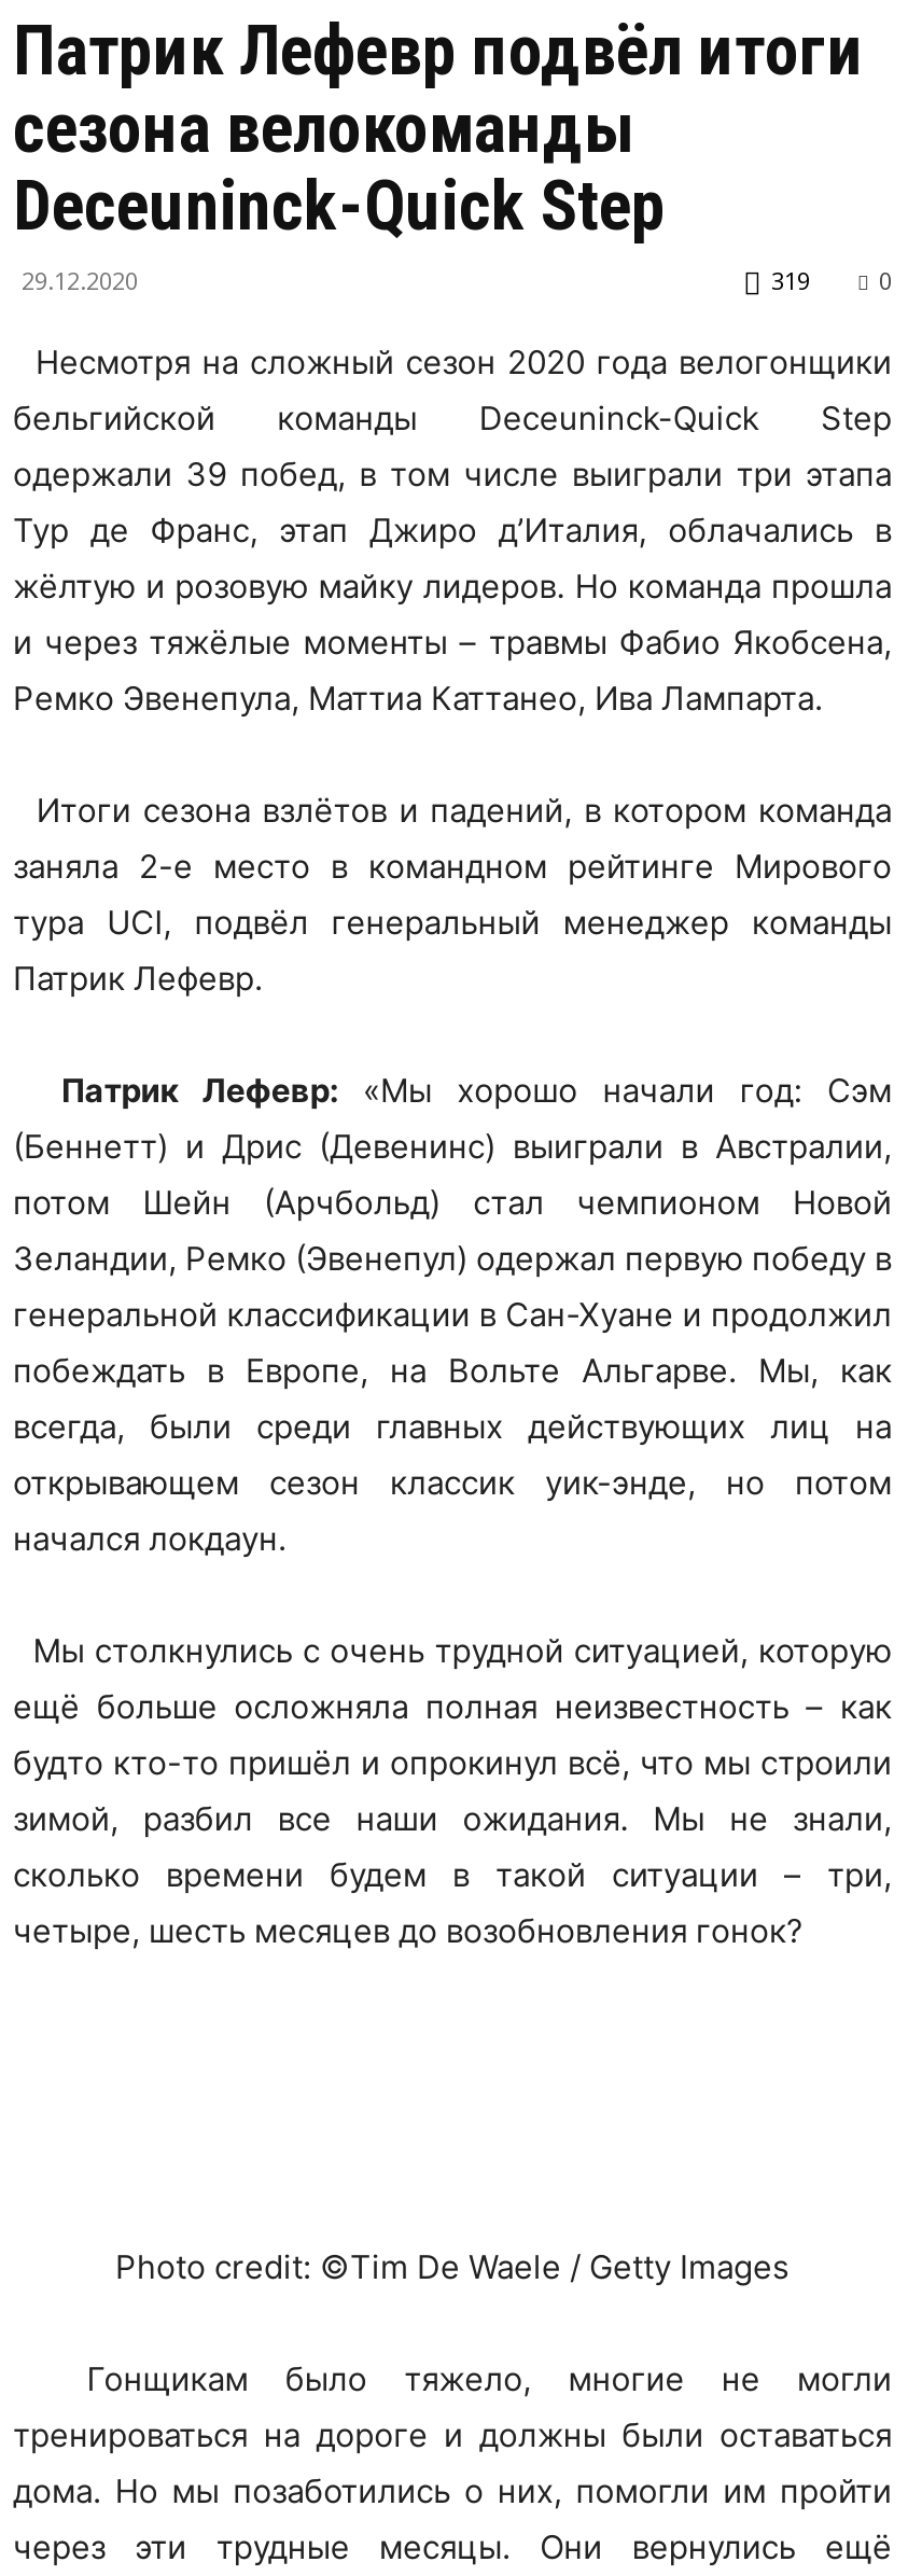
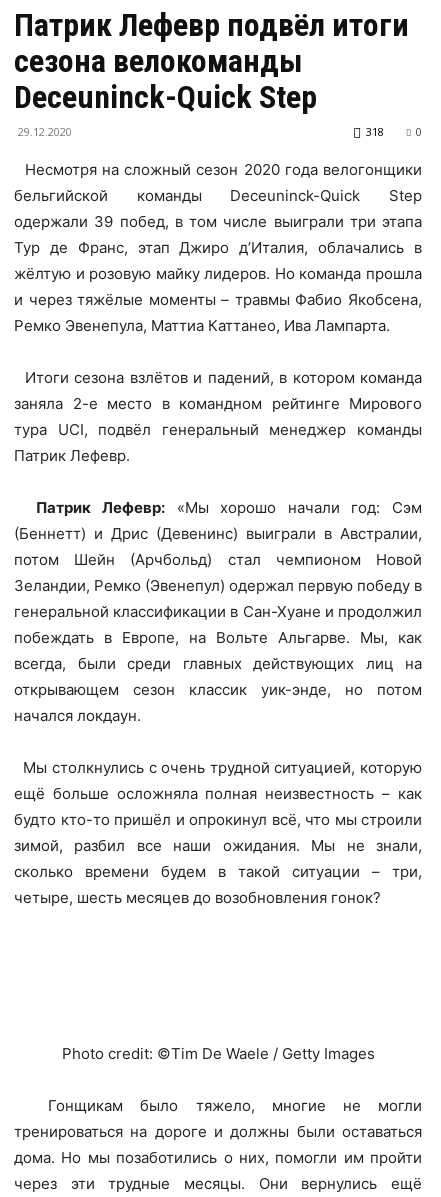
- 319
+ 318
